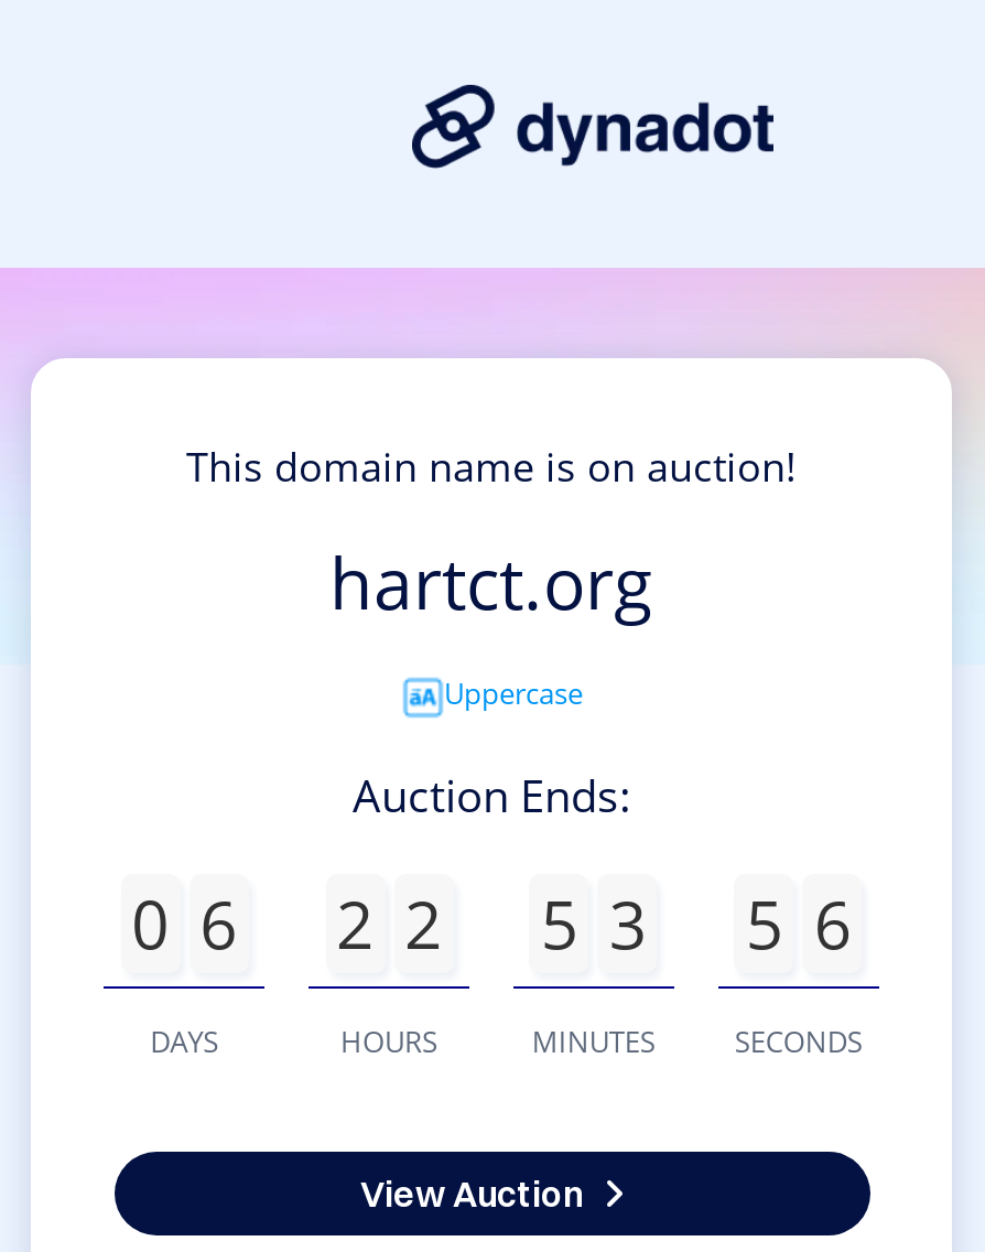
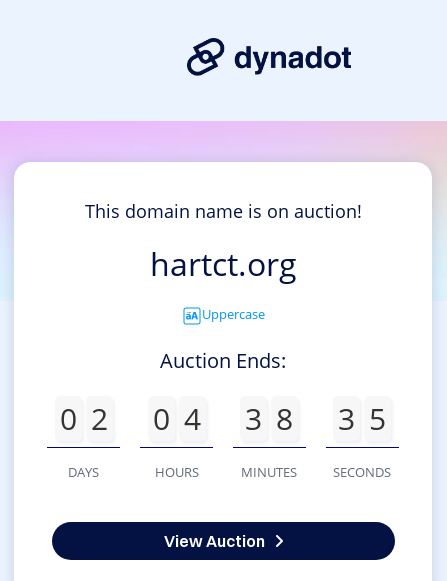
- 0 6
+ 0 2

- 2 2
+ 0 4

- 5 3
+ 3 8

- 5 6
+ 3 5
